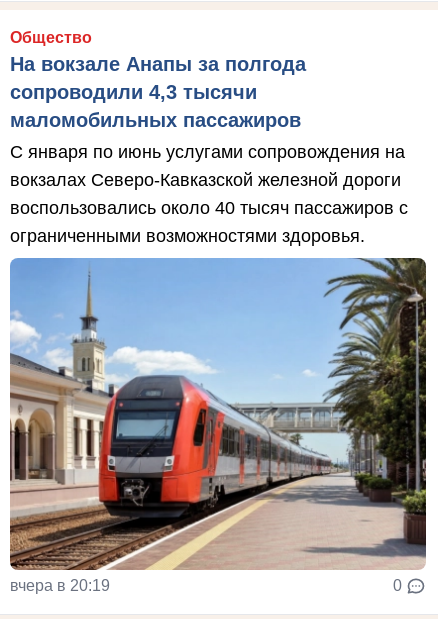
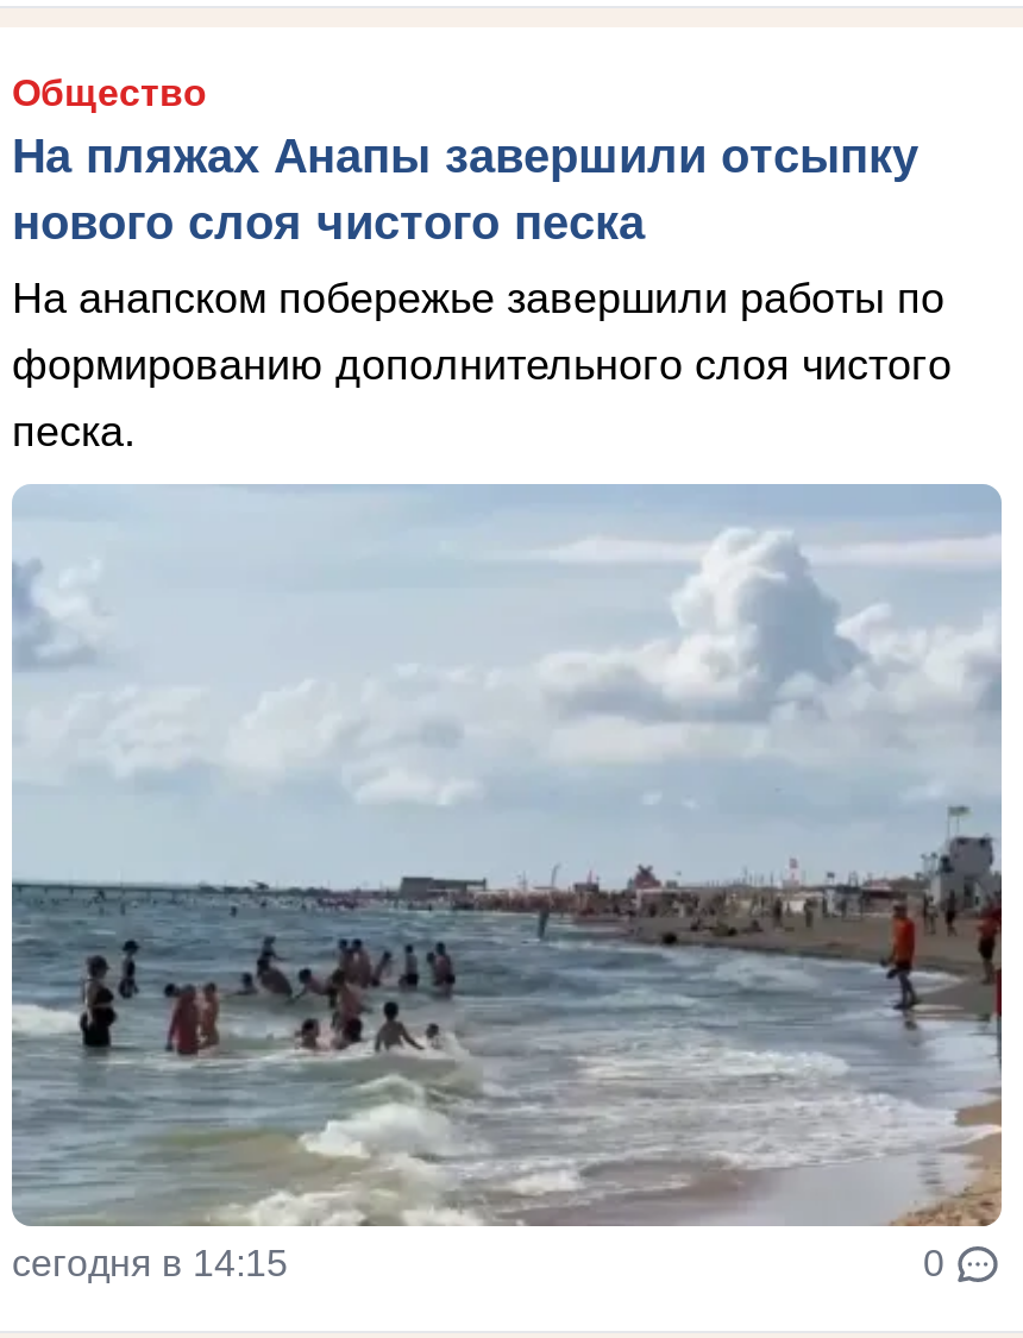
- На вокзале Анапы за полгода
- сопроводили 4,3 тысячи
- маломобильных пассажиров
+ На пляжах Анапы завершили отсыпку
+ нового слоя чистого песка

- С января по июнь услугами сопровождения на
- вокзалах Северо-Кавказской железной дороги
- воспользовались около 40 тысяч пассажиров с
- ограниченными возможностями здоровья.
+ На анапском побережье завершили работы по
+ формированию дополнительного слоя чистого
+ песка.

- [image]
- вчера в 20:19
+ [image]
+ сегодня в 14:15
